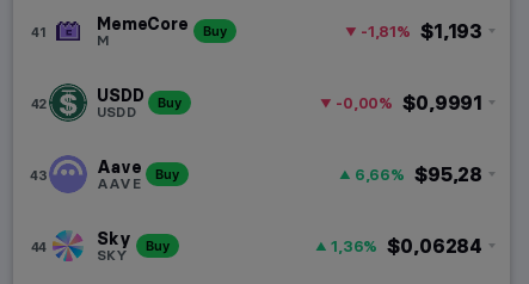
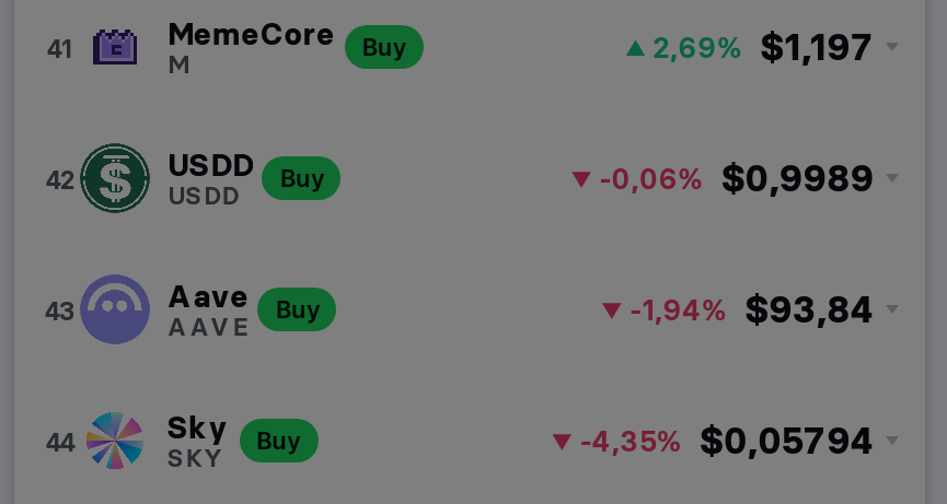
- -1,81%
+ 2,69%

- $1,193
+ $1,197

- -0,00%
+ -0,06%

- $0,9991
+ $0,9989

- 6,66%
+ -1,94%

- $95,28
+ $93,84

- 1,36%
+ -4,35%

- $0,06284
+ $0,05794
